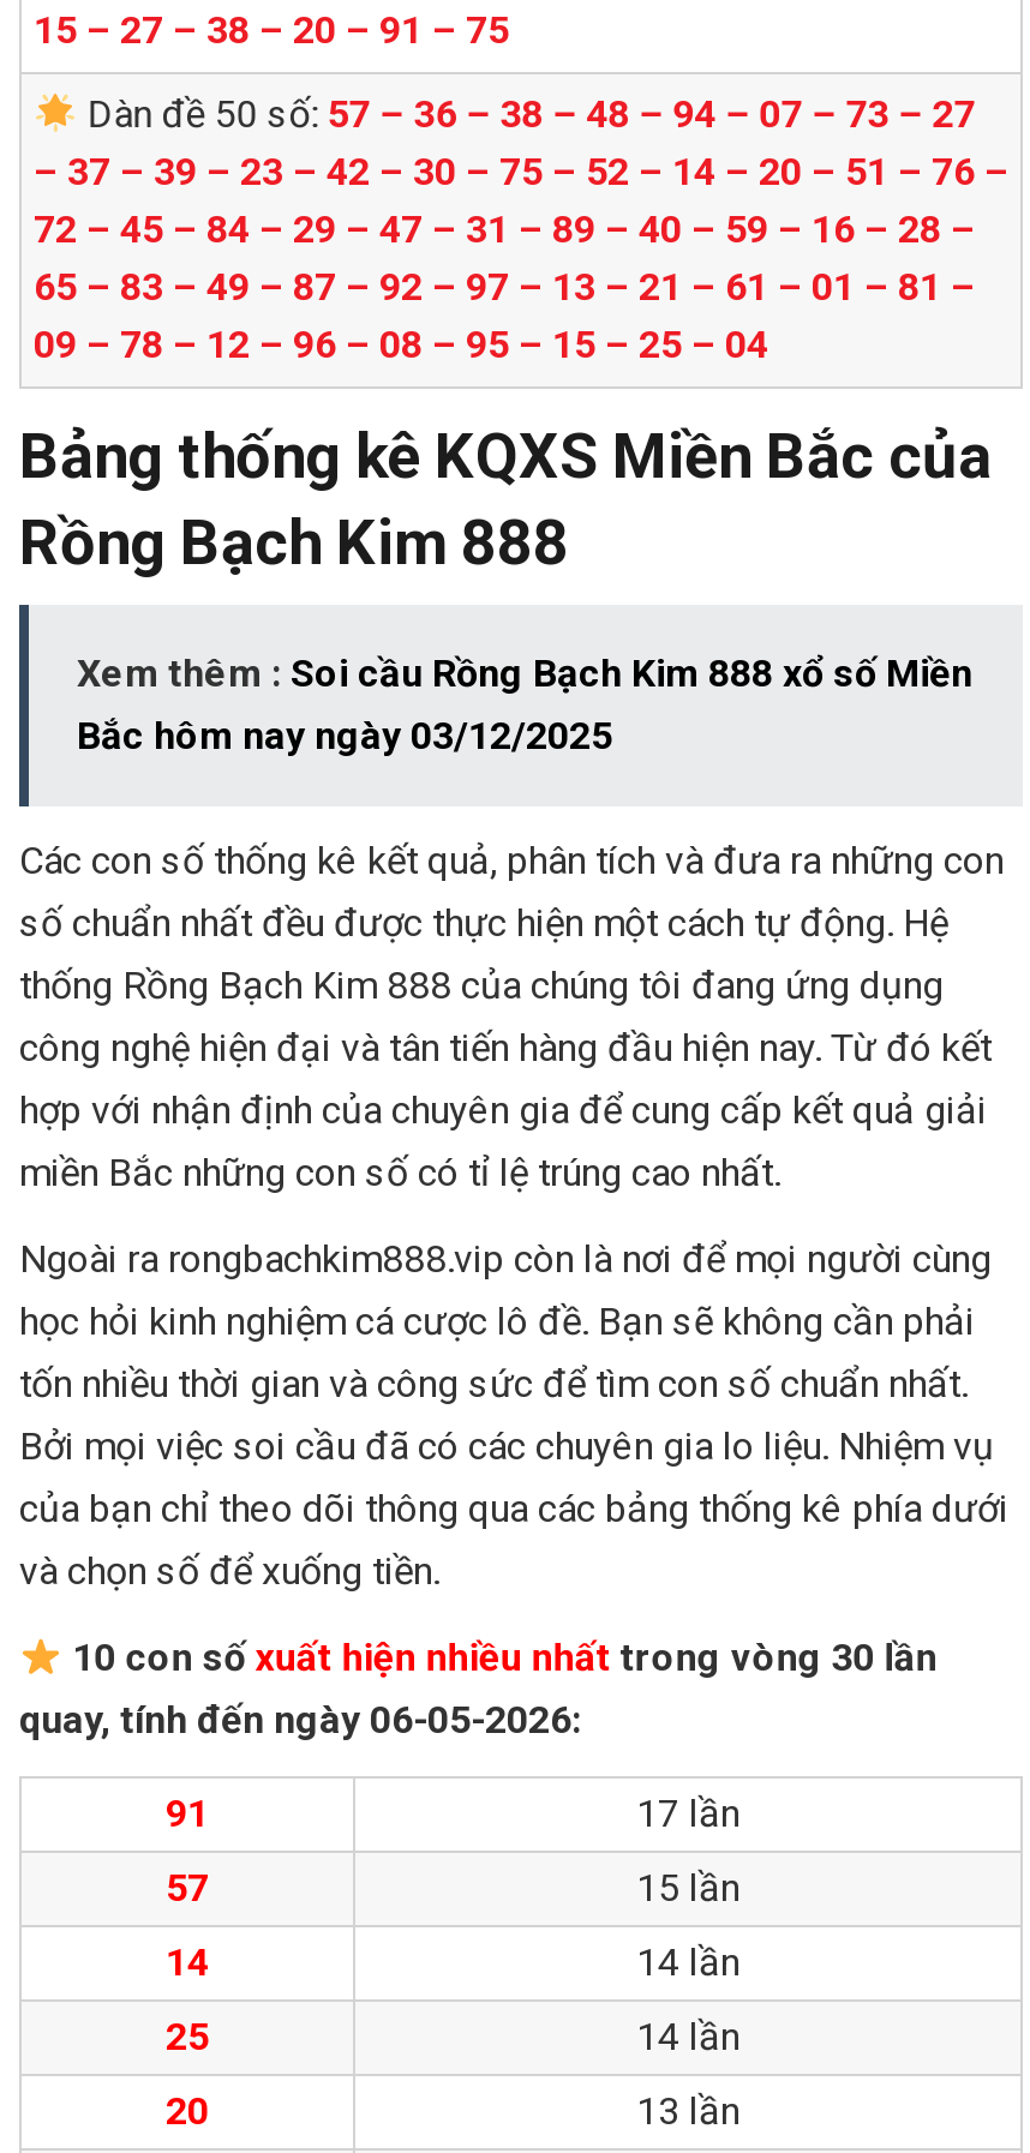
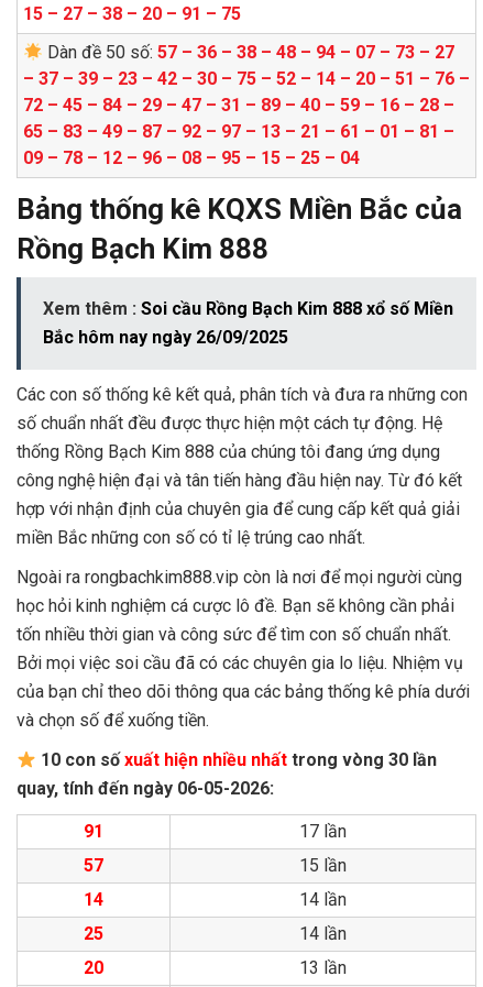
- Bắc hôm nay ngày 03/12/2025
+ Bắc hôm nay ngày 26/09/2025
